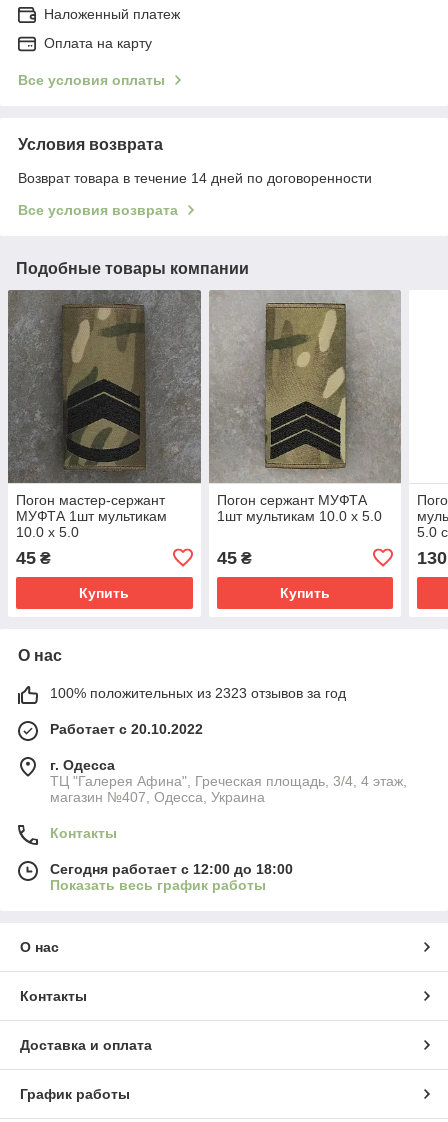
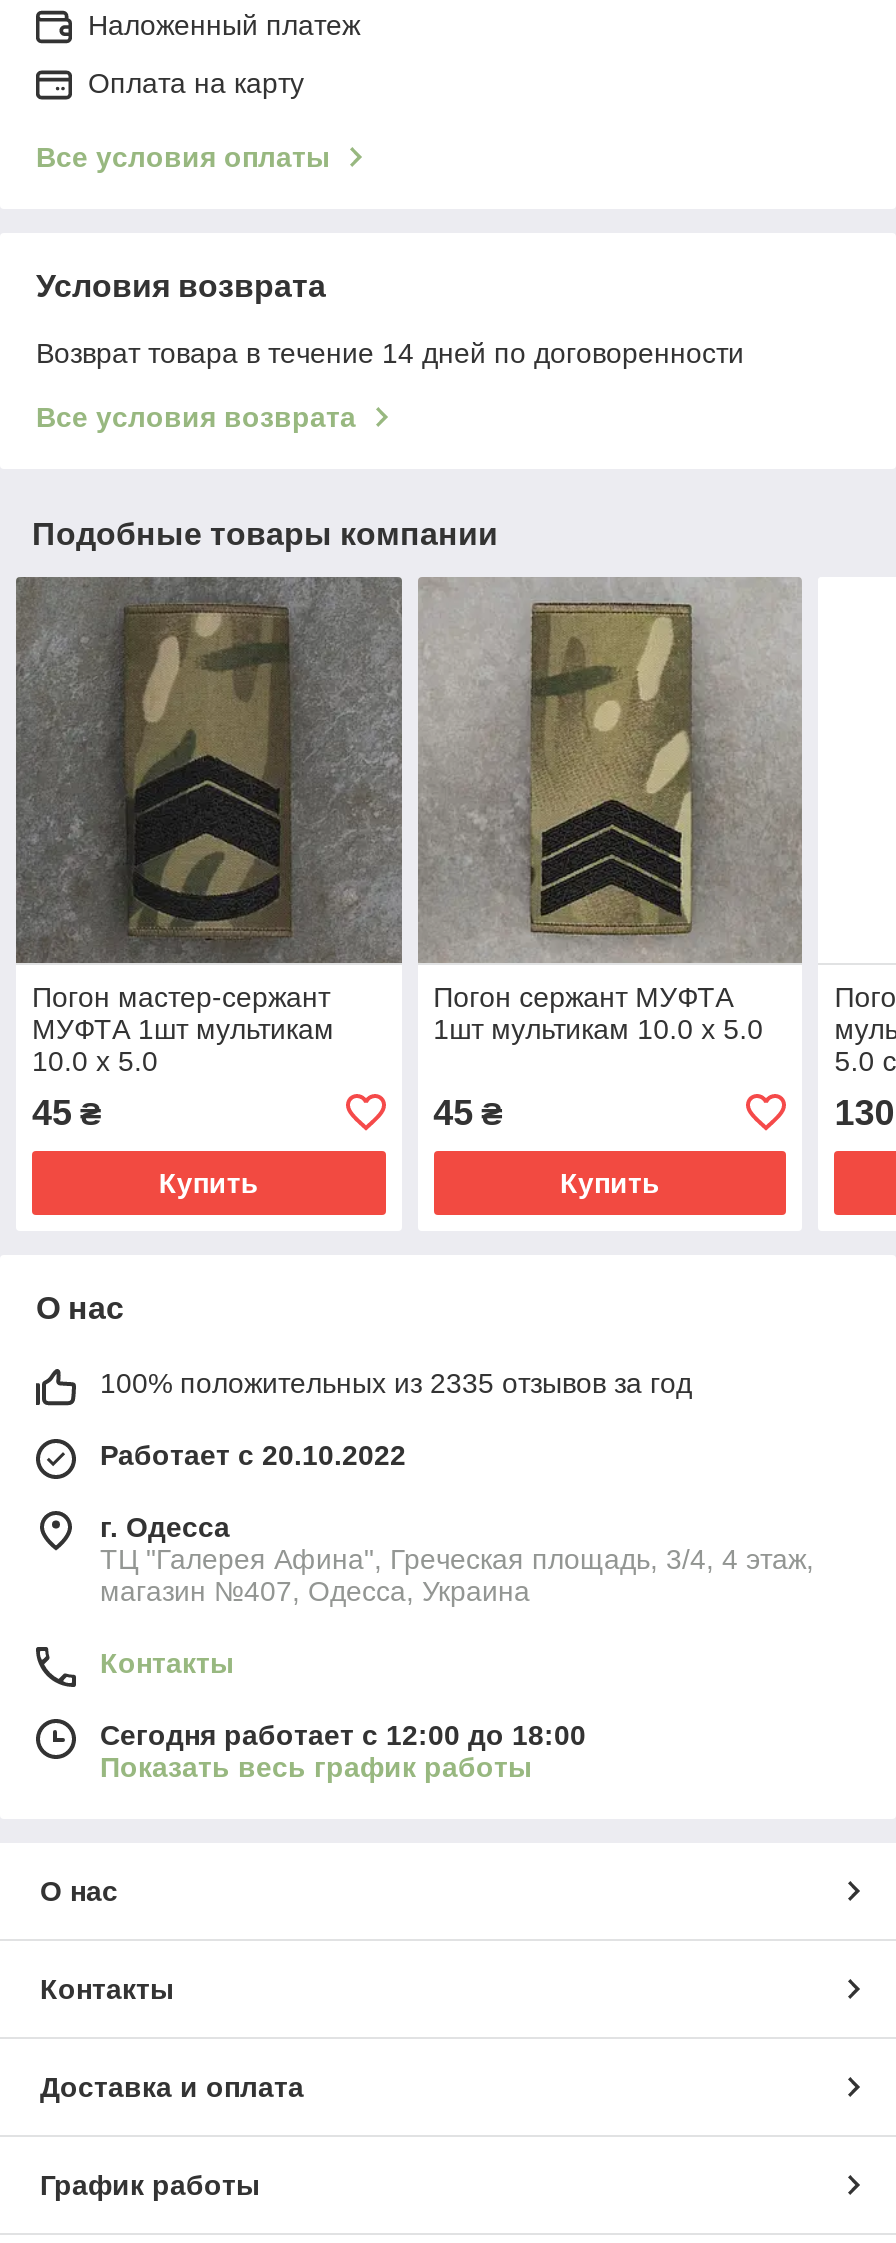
- 100% положительных из 2323 отзывов за год
+ 100% положительных из 2335 отзывов за год
